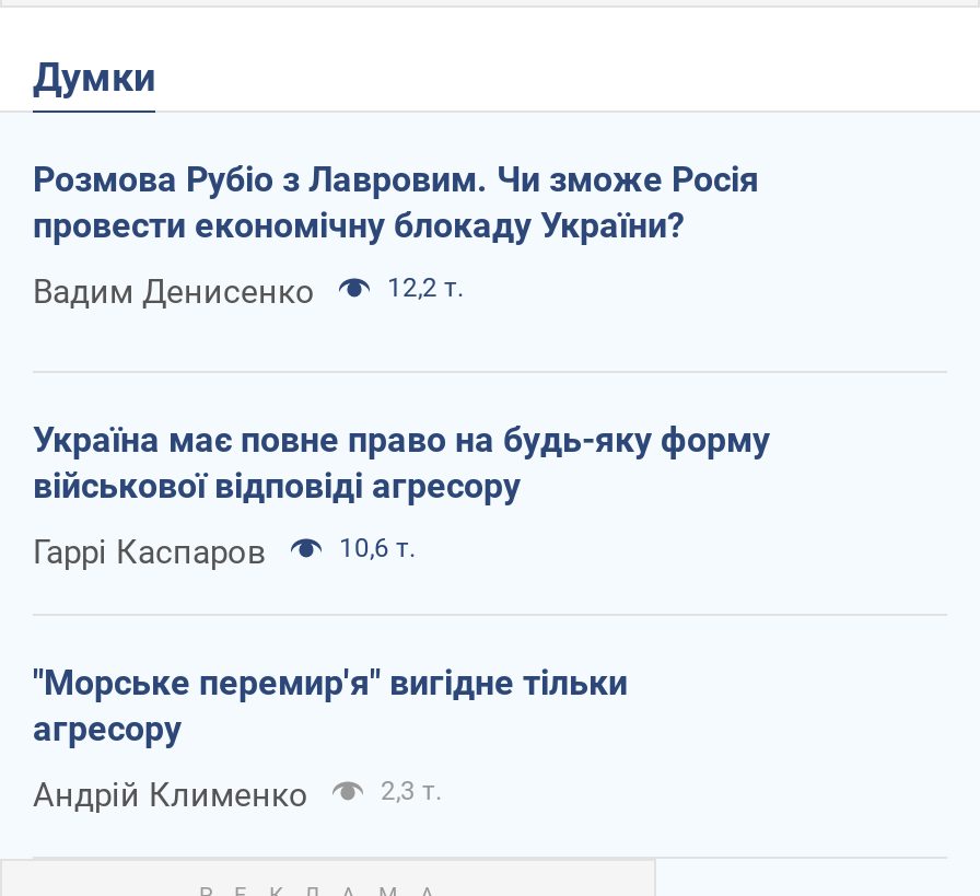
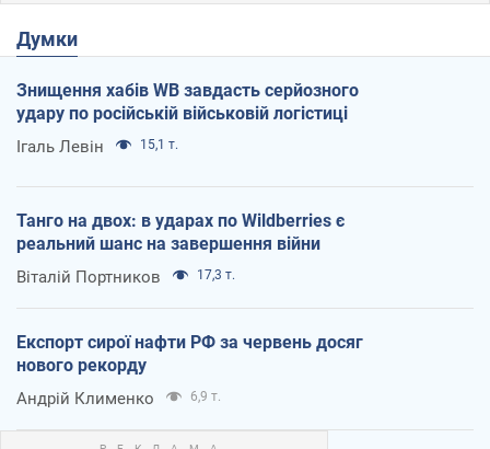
- Розмова Рубіо з Лавровим. Чи зможе Росія
- провести економічну блокаду України?
+ Знищення хабів WB завдасть серйозного
+ удару по російській військовій логістиці

- Вадим Денисенко
- 12,2 т.
+ Ігаль Левін
+ 15,1 т.

- Україна має повне право на будь-яку форму
- військової відповіді агресору
+ Танго на двох: в ударах по Wildberries є
+ реальний шанс на завершення війни

- Гаррі Каспаров
- 10,6 т.
+ Віталій Портников
+ 17,3 т.

- "Морське перемир'я" вигідне тільки
- агресору
+ Експорт сирої нафти РФ за червень досяг
+ нового рекорду

- 2,3 т.
+ 6,9 т.
